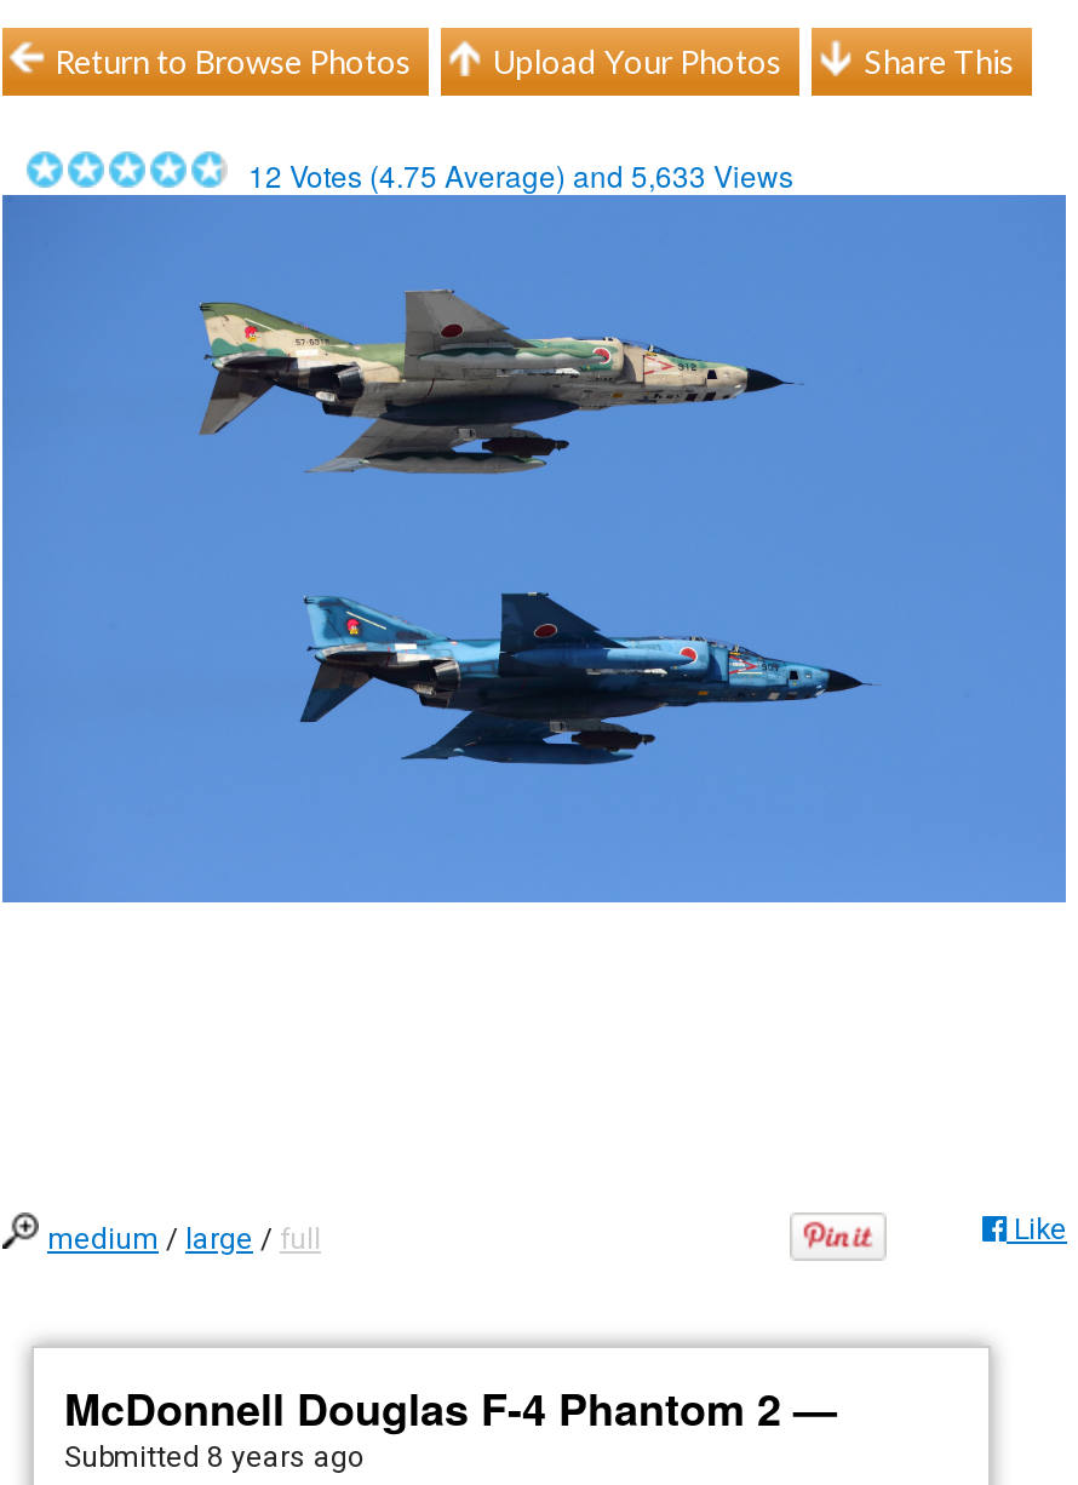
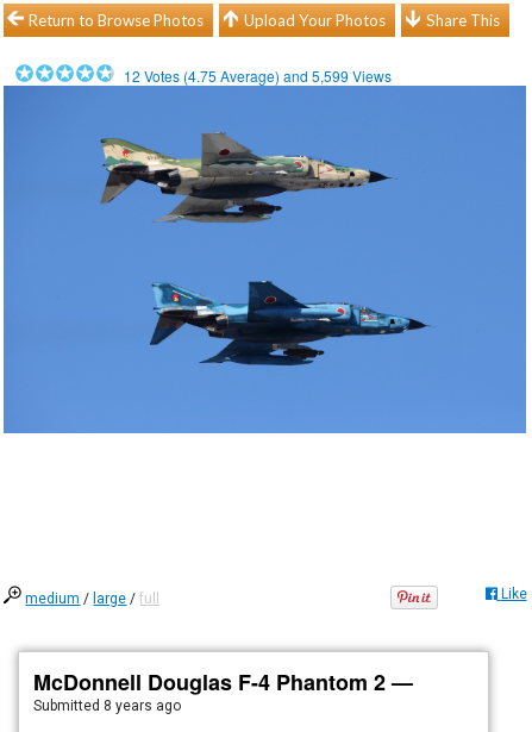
- 12 Votes (4.75 Average) and 5,633 Views
+ 12 Votes (4.75 Average) and 5,599 Views
